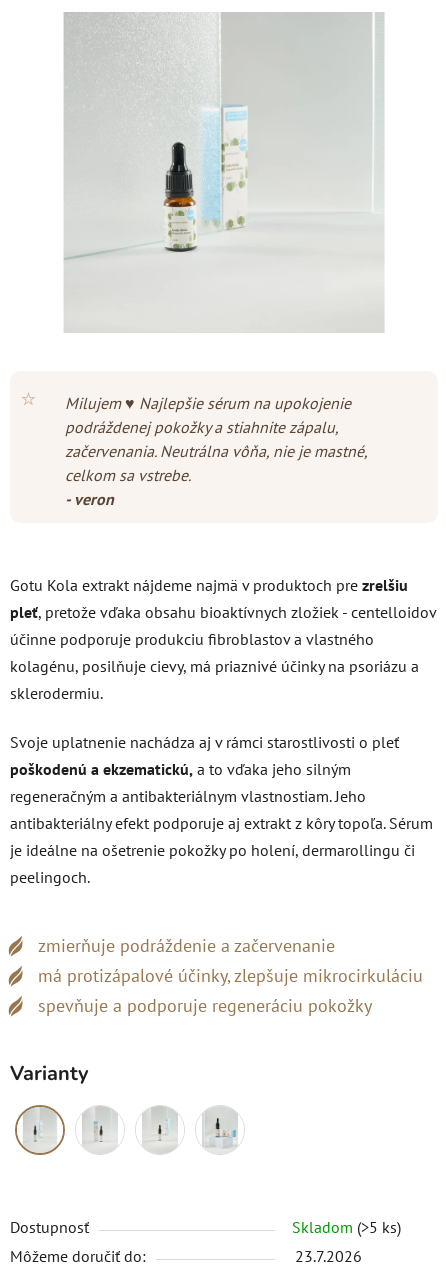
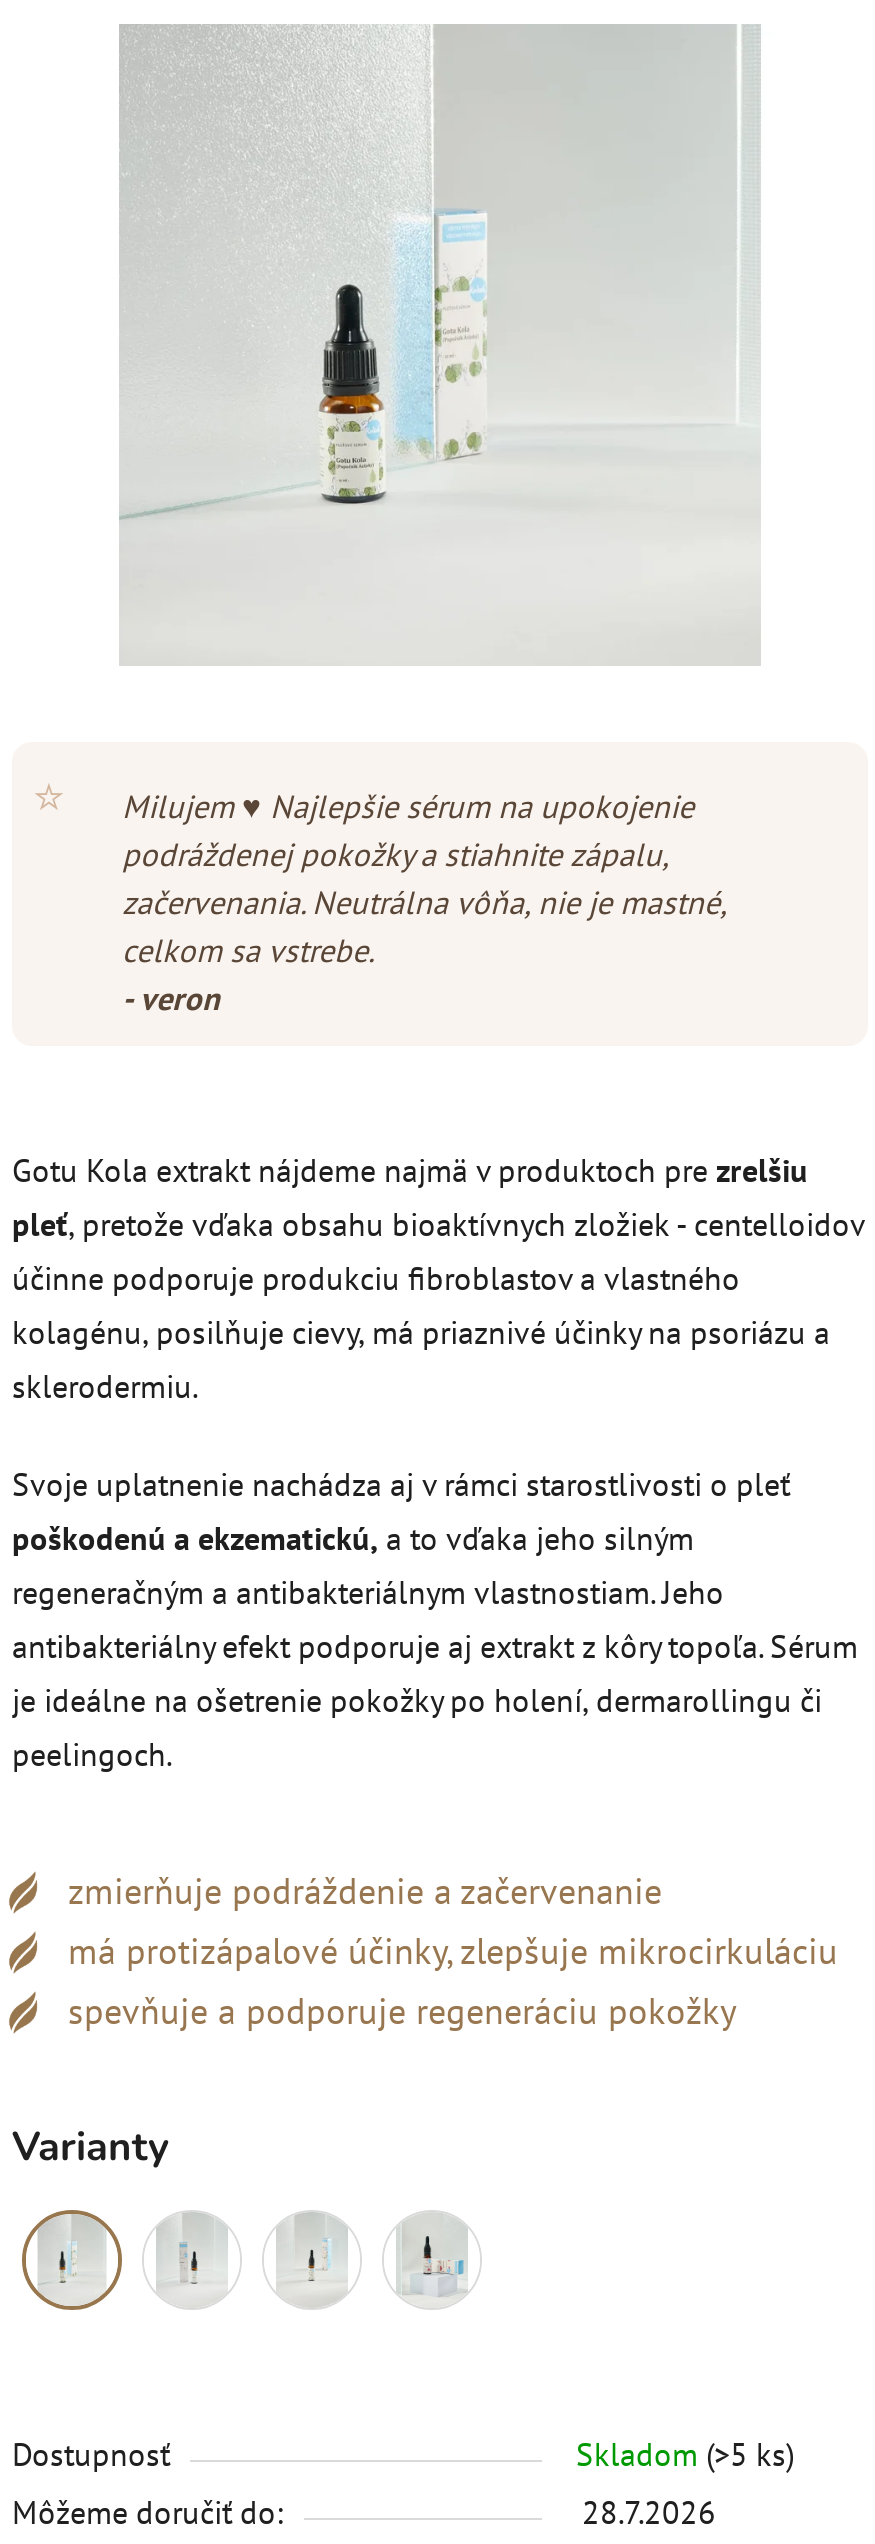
- 23.7.2026
+ 28.7.2026
